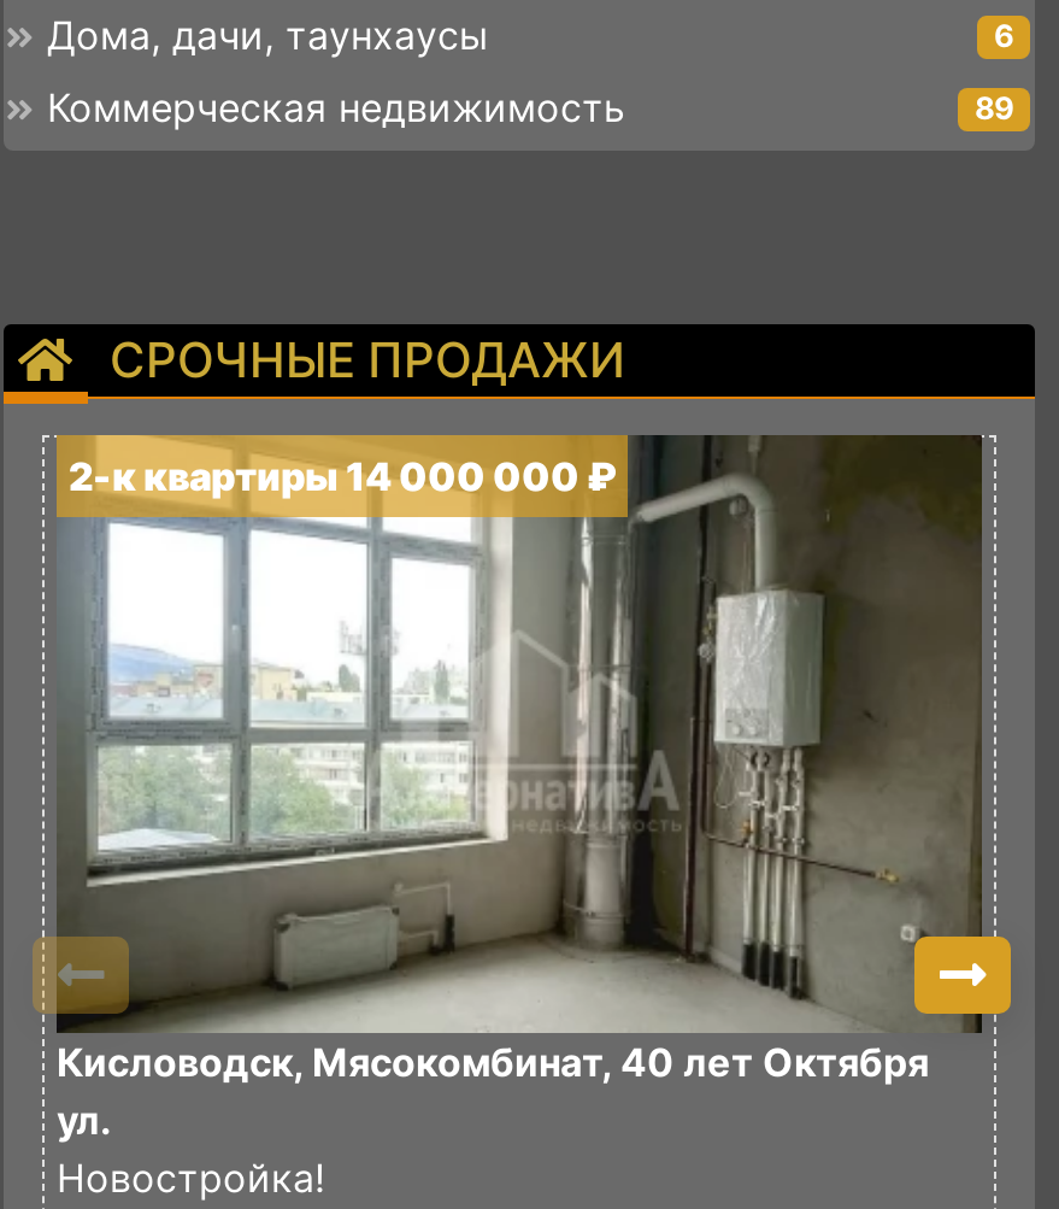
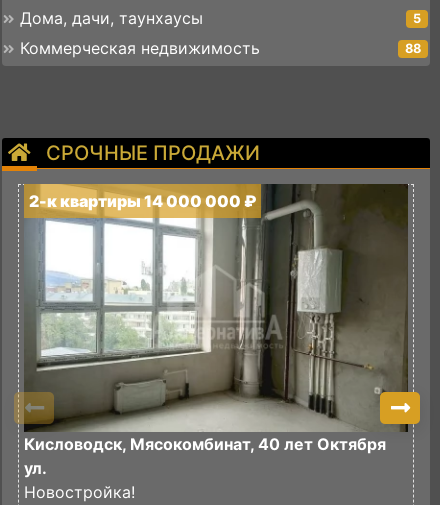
- 6
+ 5

- 89
+ 88
